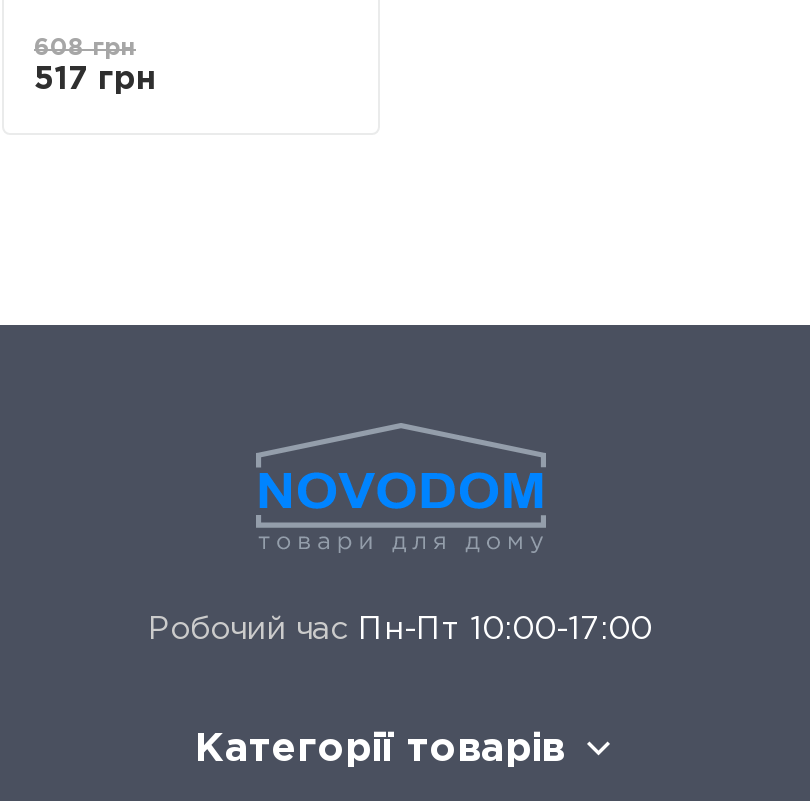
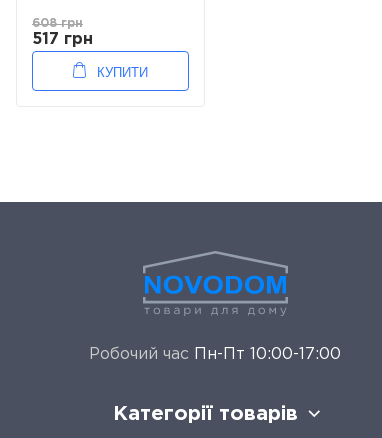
+ КУПИТИ
